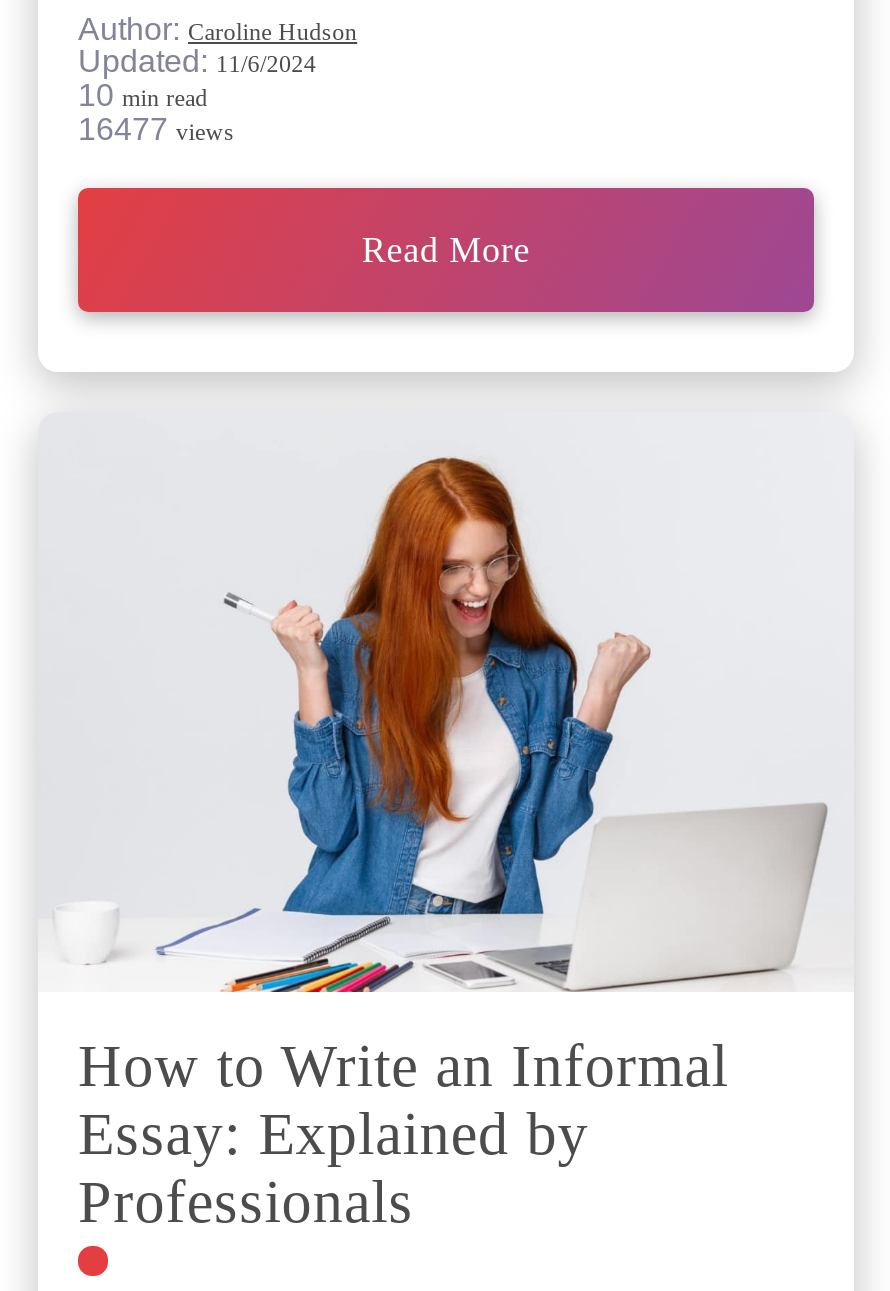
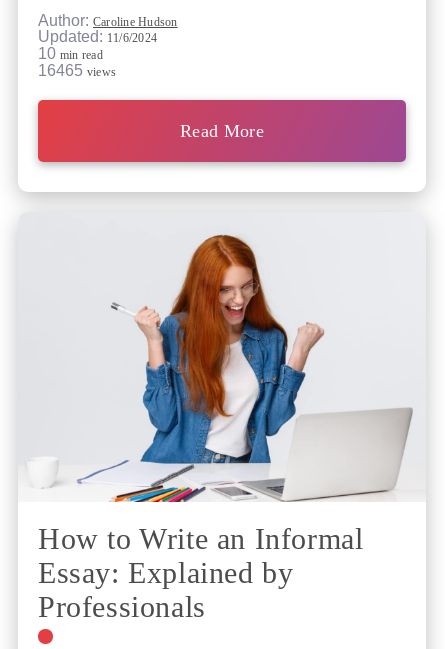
- 16477 views
+ 16465 views
